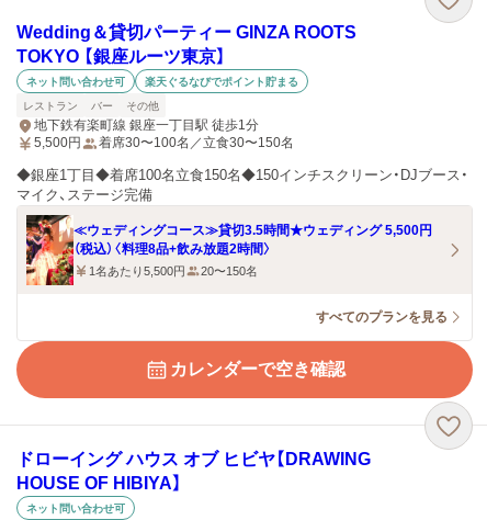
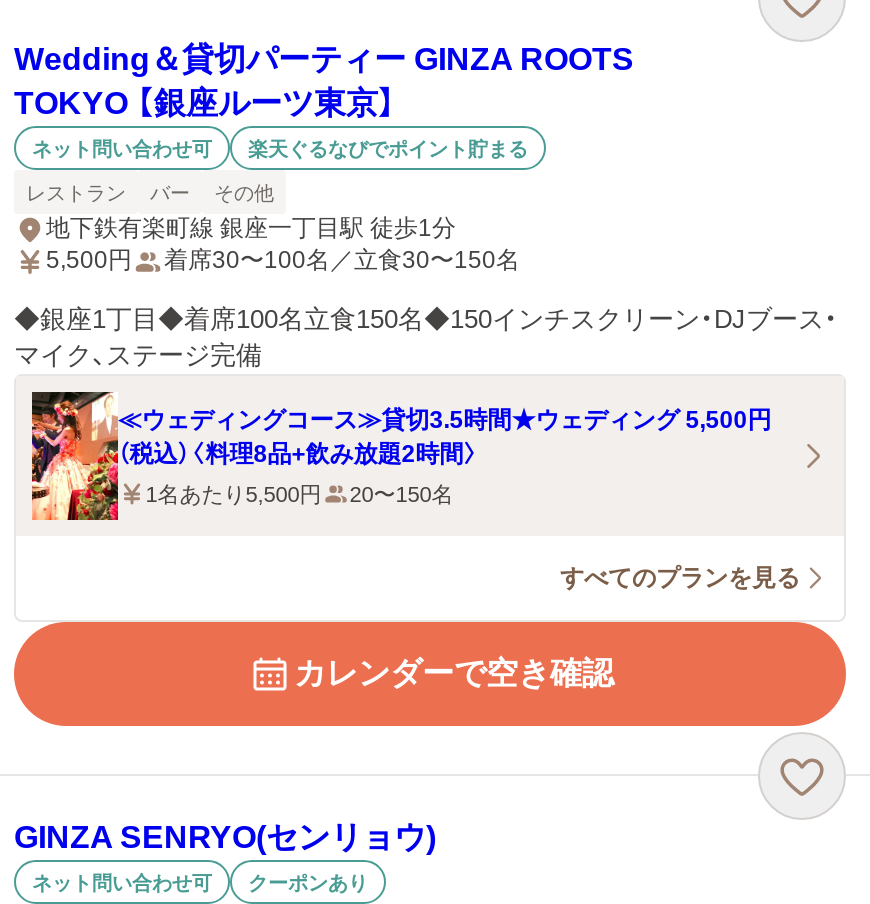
- ドローイング ハウス オブ ヒビヤ【DRAWING
- HOUSE OF HIBIYA】
+ GINZA SENRYO(センリョウ)

+ クーポンあり
